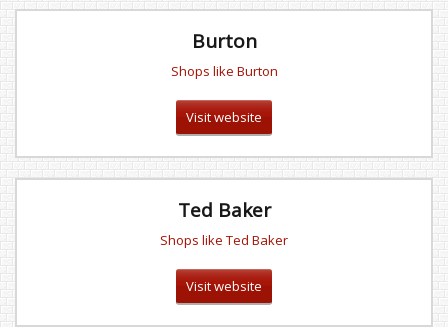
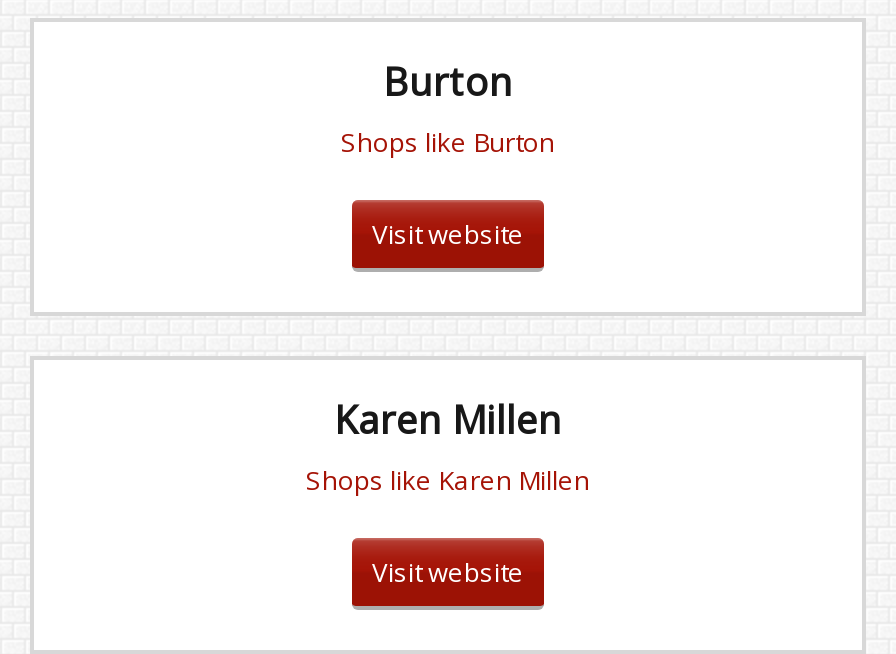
- Ted Baker
- Shops like Ted Baker
+ Karen Millen
+ Shops like Karen Millen
